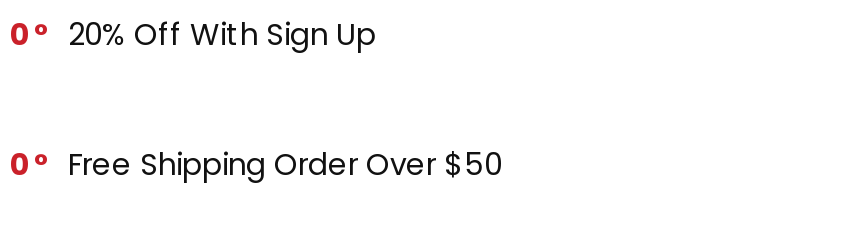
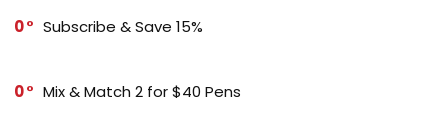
- 20% Off With Sign Up
+ Subscribe & Save 15%

- Free Shipping Order Over $50
+ Mix & Match 2 for $40 Pens
